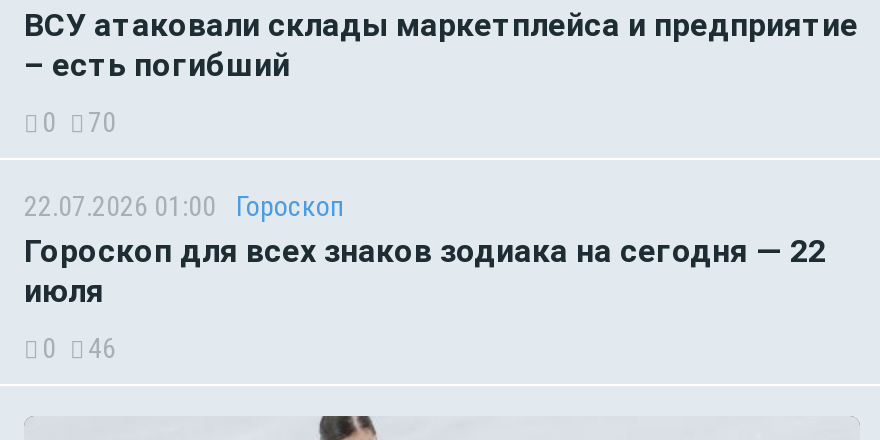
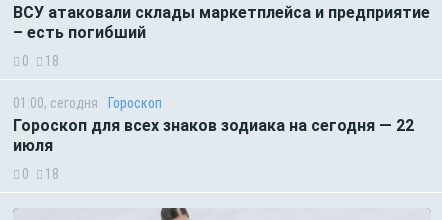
- 0 70
+ 0 18

- 22.07.2026 01:00 Гороскоп
+ 01:00, сегодня Гороскоп

- 0 46
+ 0 18
